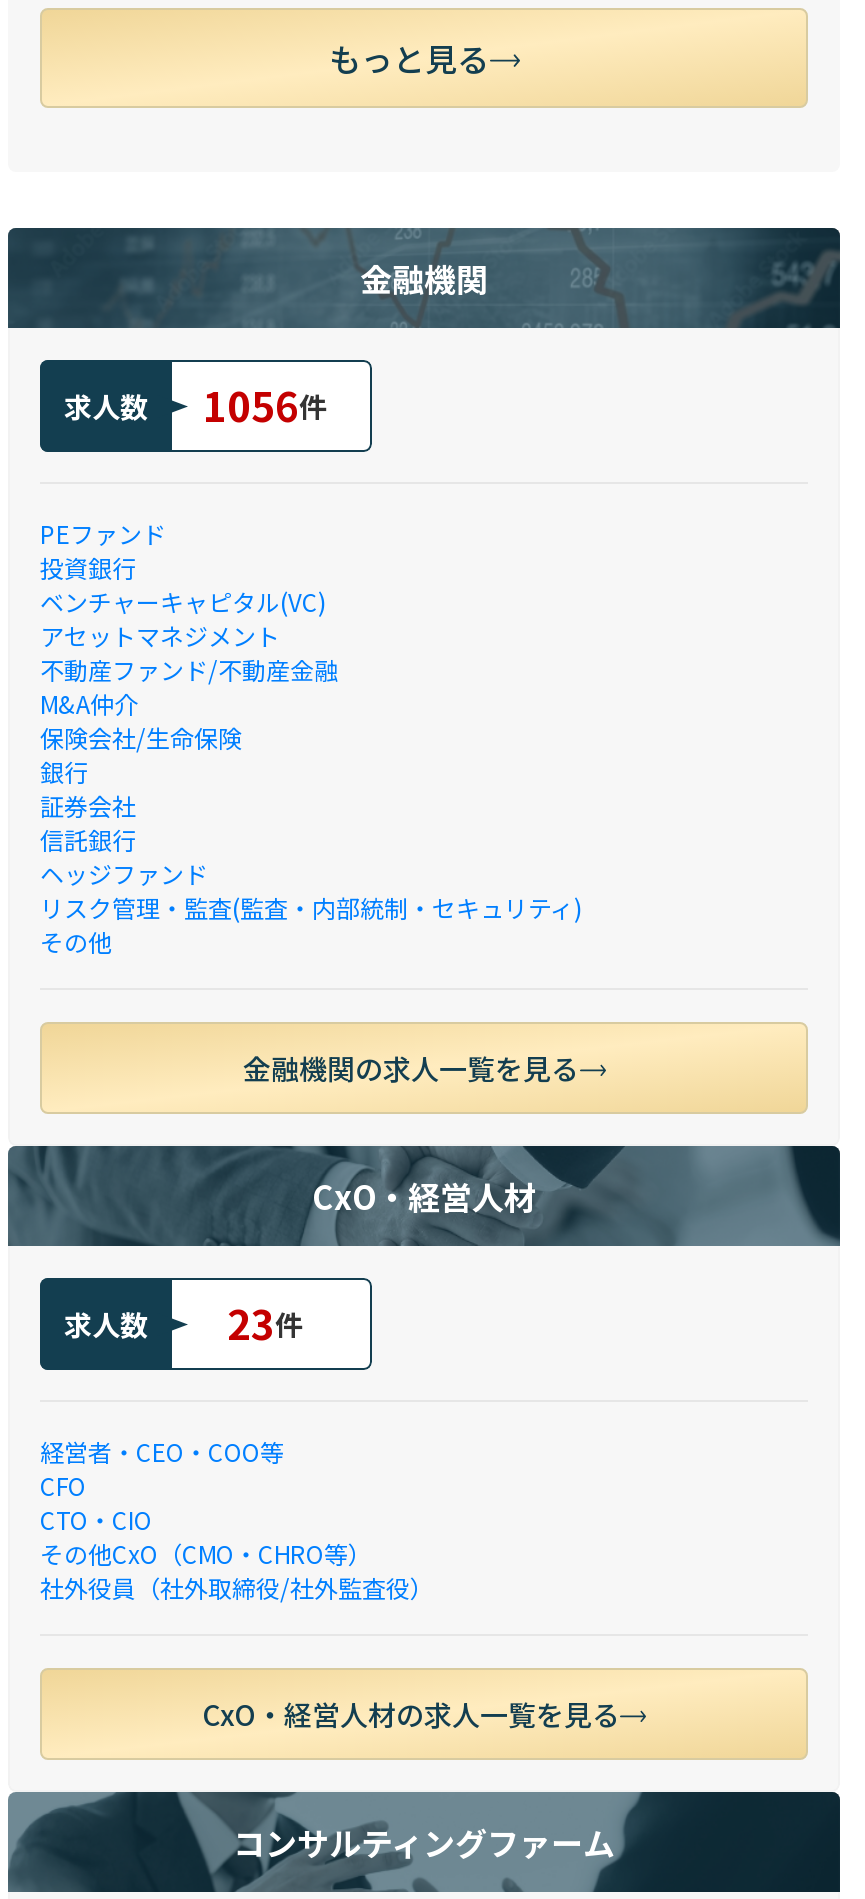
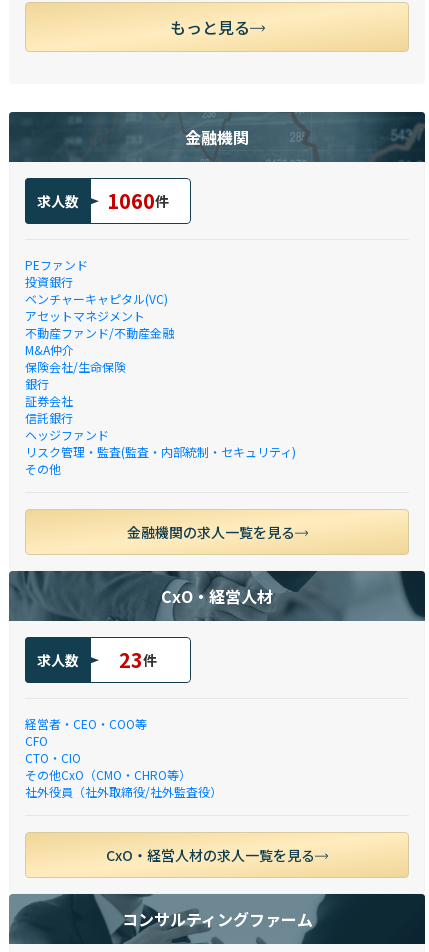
- 求人数 1056件
+ 求人数 1060件
